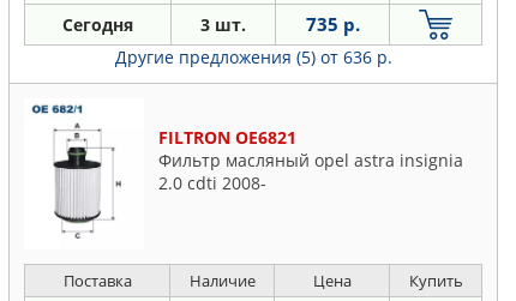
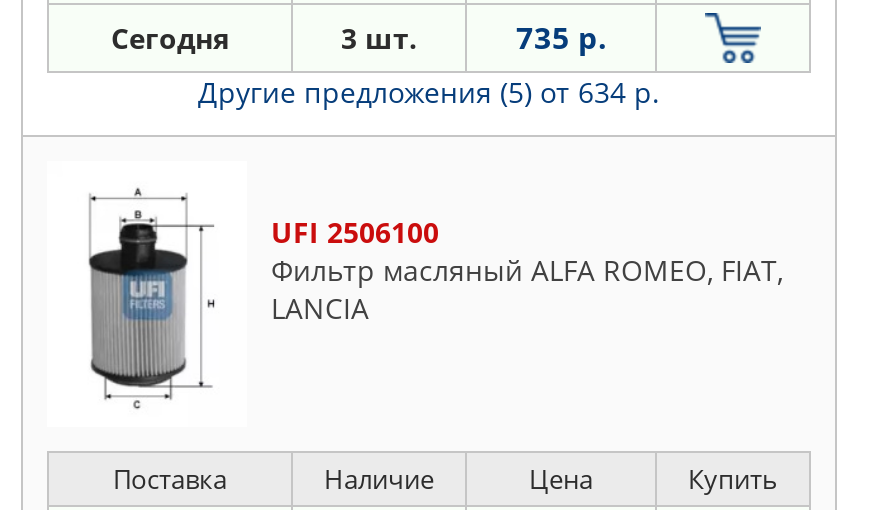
- Другие предложения (5) от 636 р.
+ Другие предложения (5) от 634 р.

- [image]
- FILTRON OE6821
- Фильтр масляный opel astra insignia
- 2.0 cdti 2008-
+ [image]
+ UFI 2506100
+ Фильтр масляный ALFA ROMEO, FIAT,
+ LANCIA
